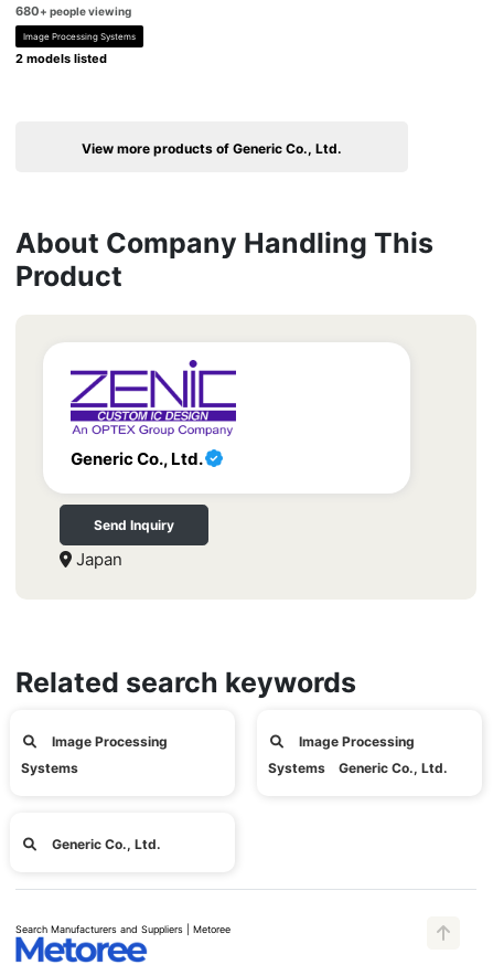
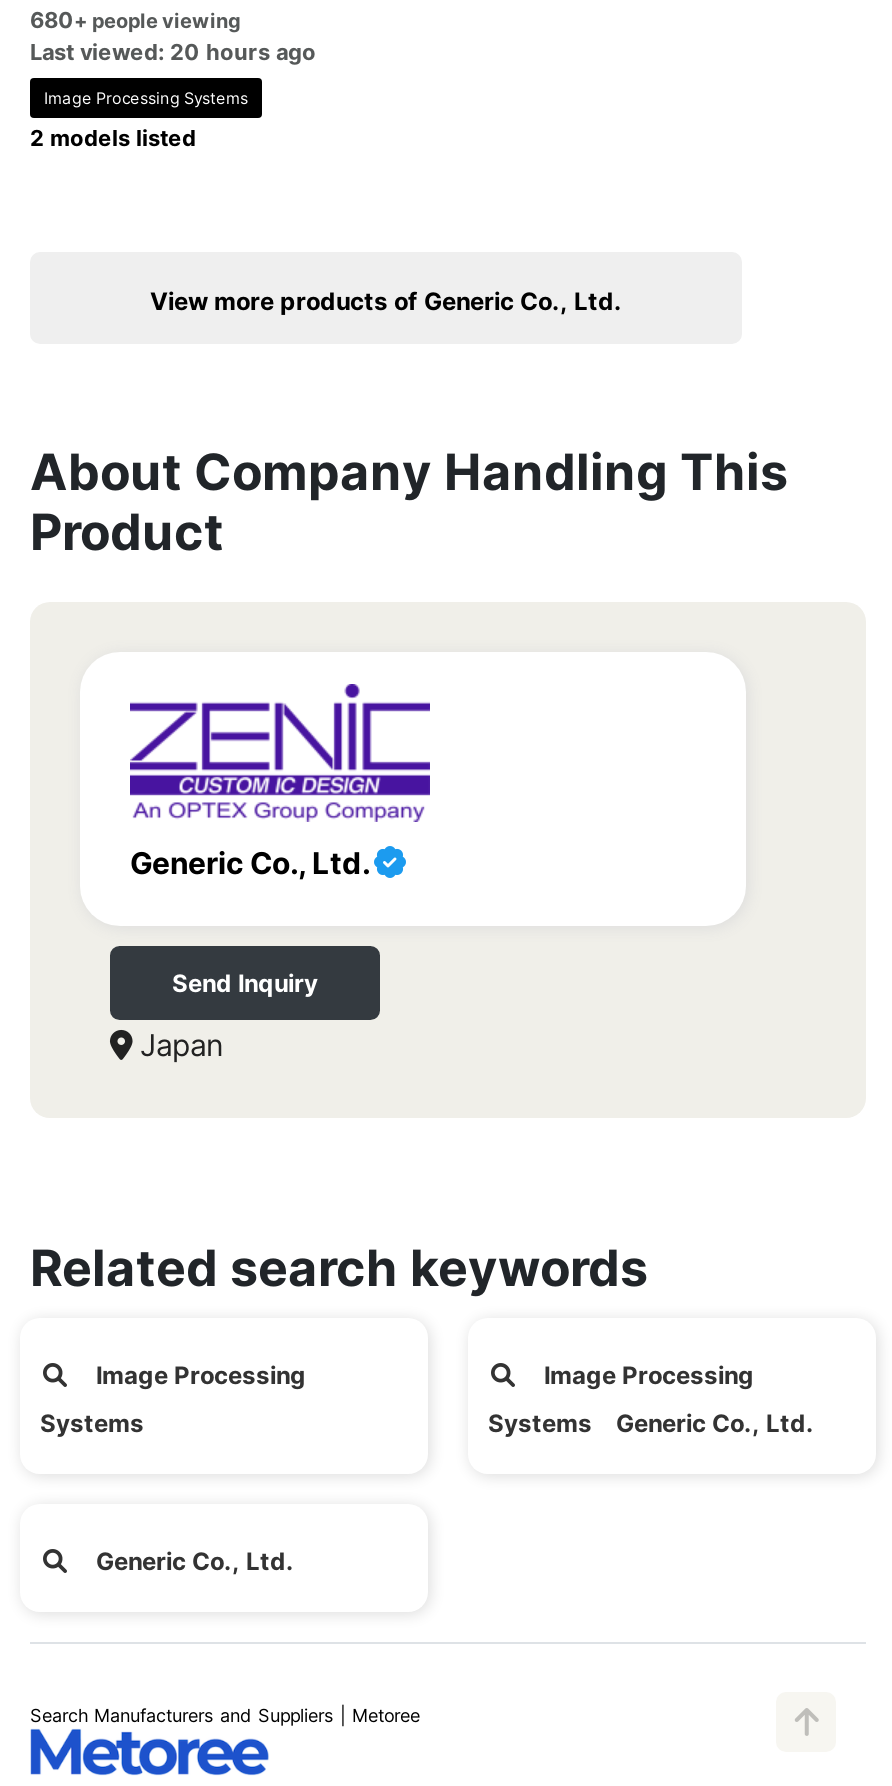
+ Last viewed: 20 hours ago
